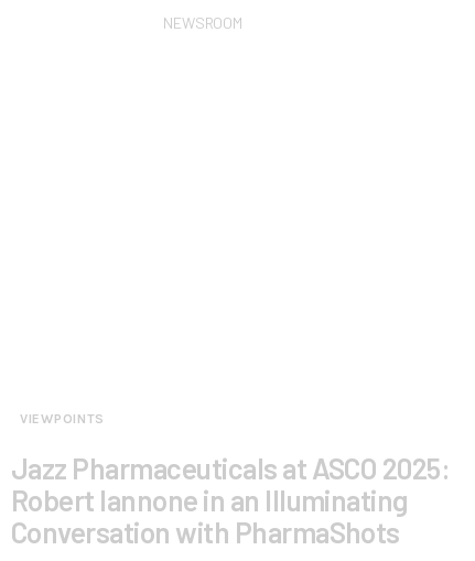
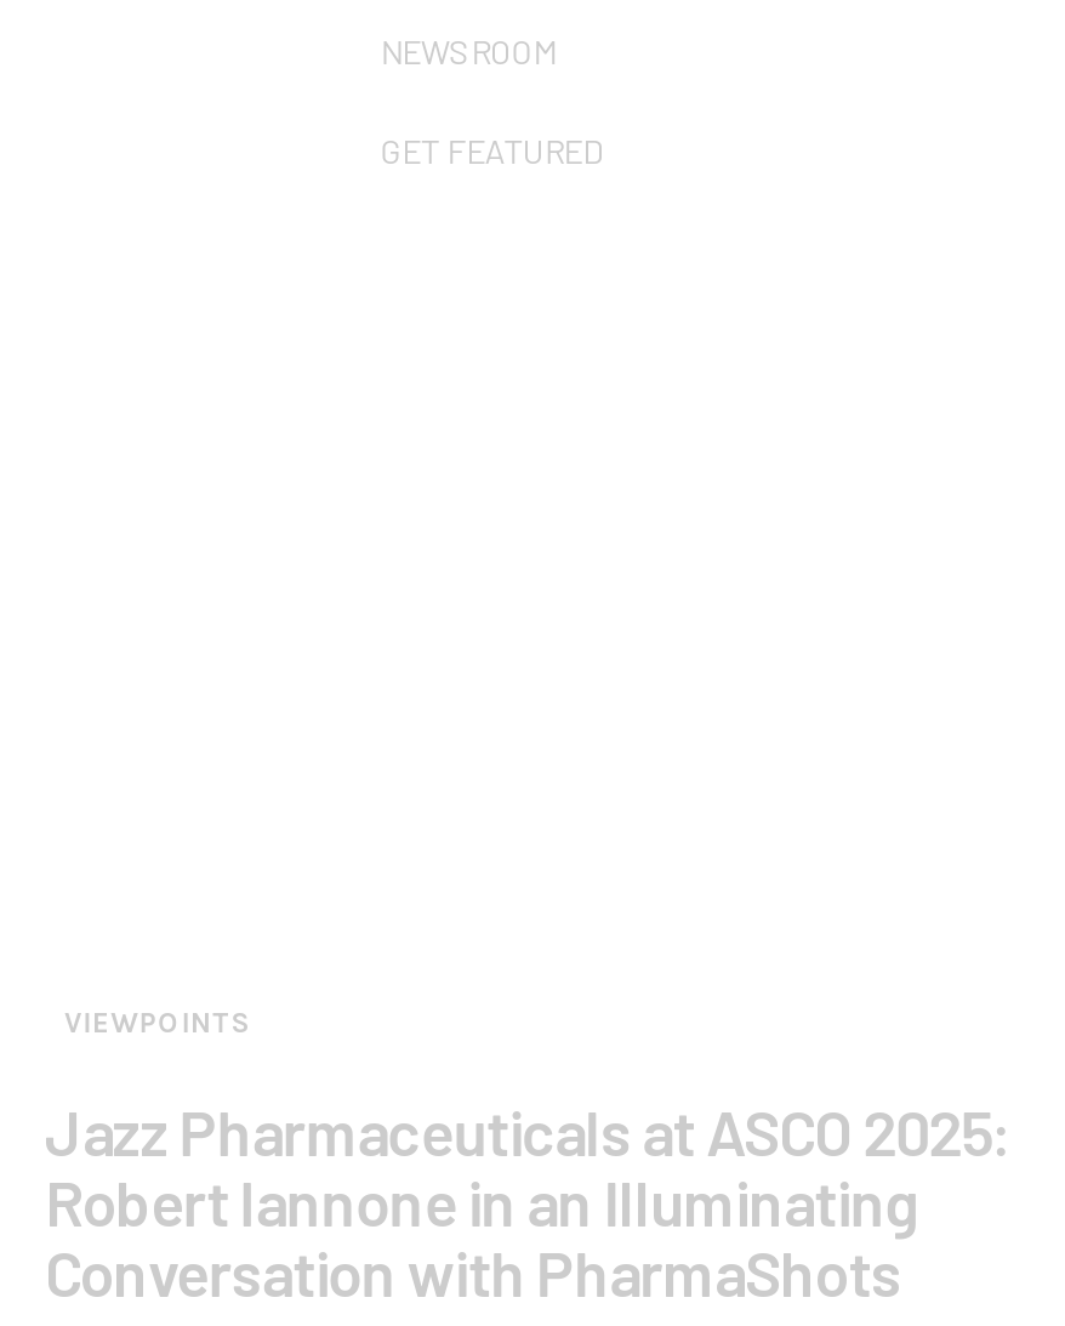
+ GET FEATURED
